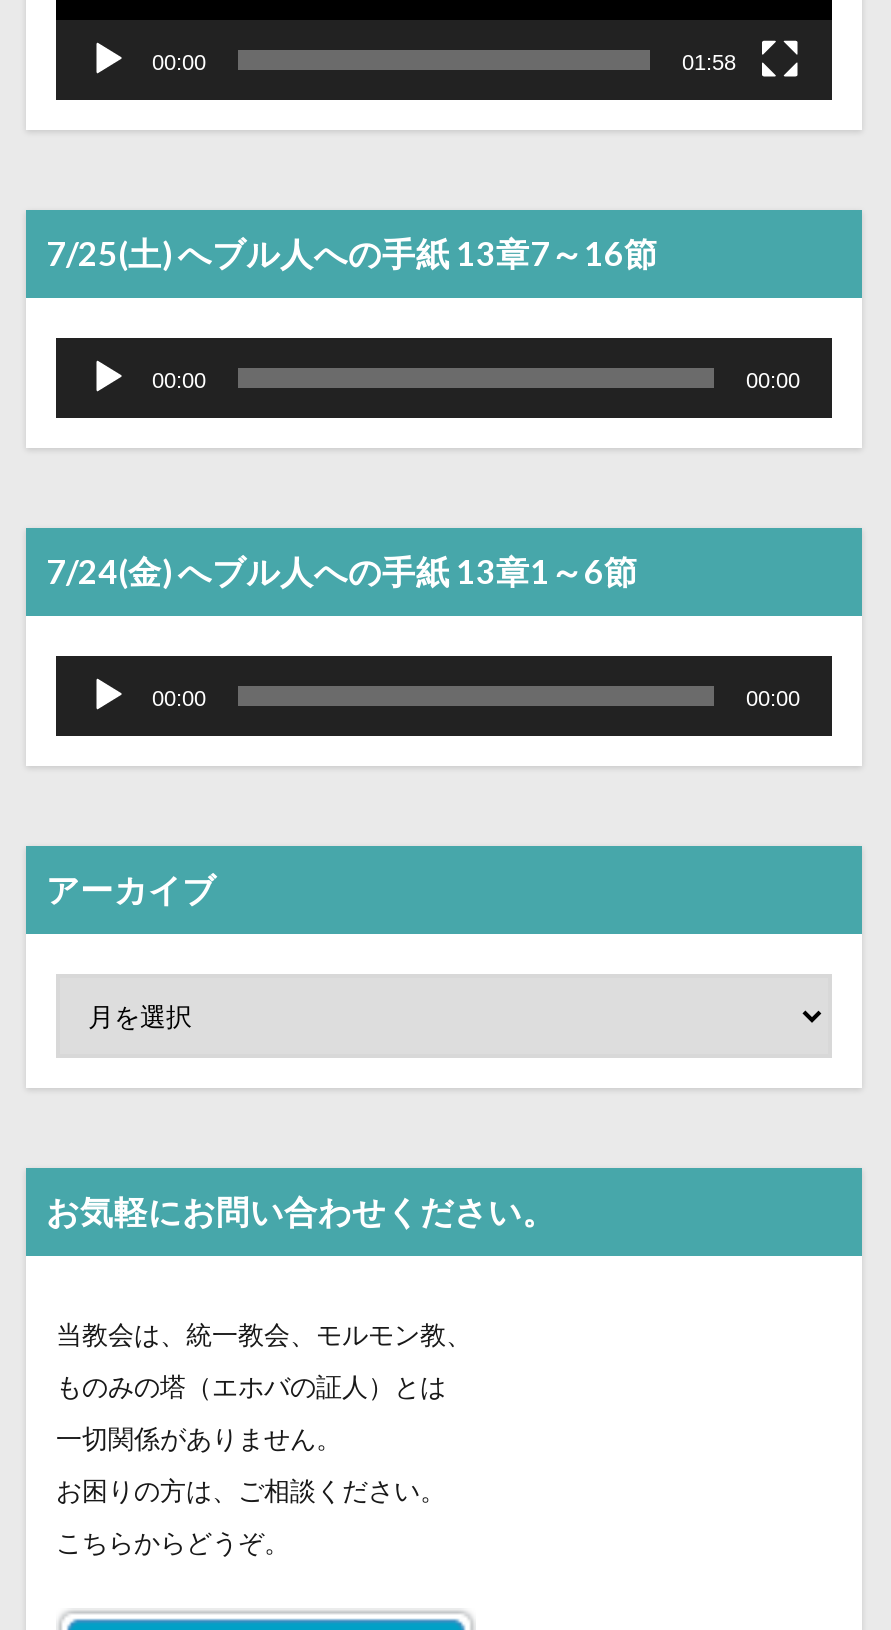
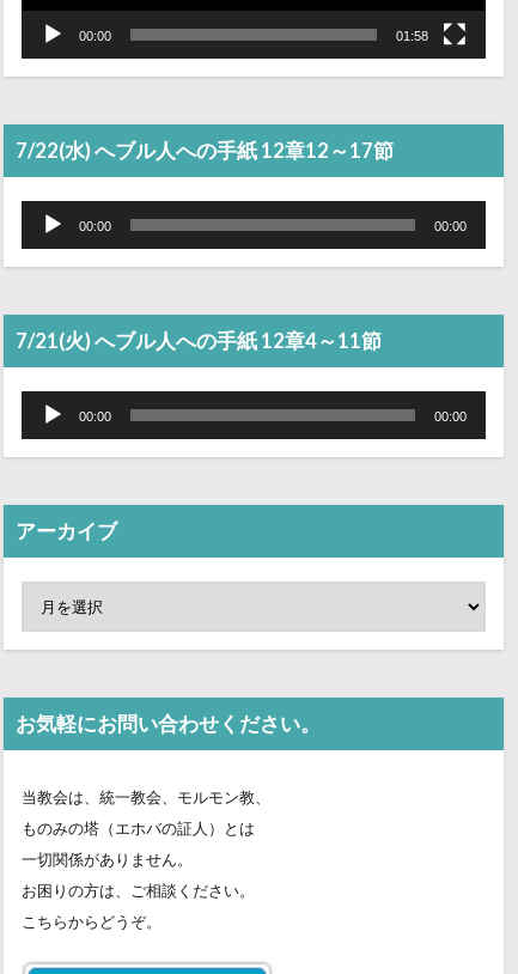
- 7/25(土) へブル人への手紙 13章7～16節
+ 7/22(水) へブル人への手紙 12章12～17節

- 7/24(金) へブル人への手紙 13章1～6節
+ 7/21(火) へブル人への手紙 12章4～11節
